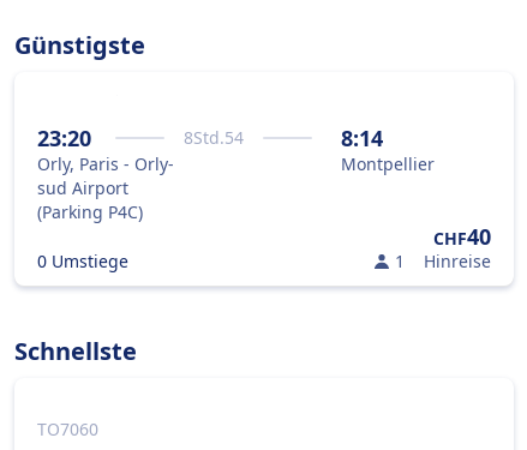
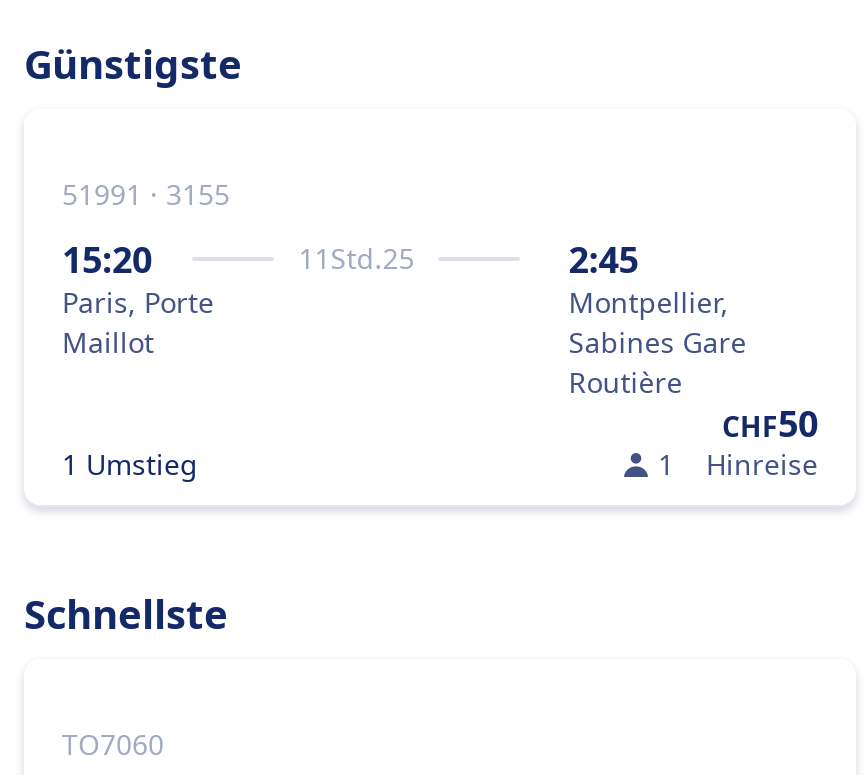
- 23:20
- 8Std.54
- Orly, Paris - Orly-
- sud Airport
- (Parking P4C)
+ 51991 · 3155

- 8:14
- Montpellier
+ 15:20
+ 11 Std.25
+ Paris, Porte
+ Maillot

- CHF40
+ 2:45
+ Montpellier,
+ Sabines Gare
+ Routière
+ CHF50

- 0 Umstiege
+ 1 Umstieg
